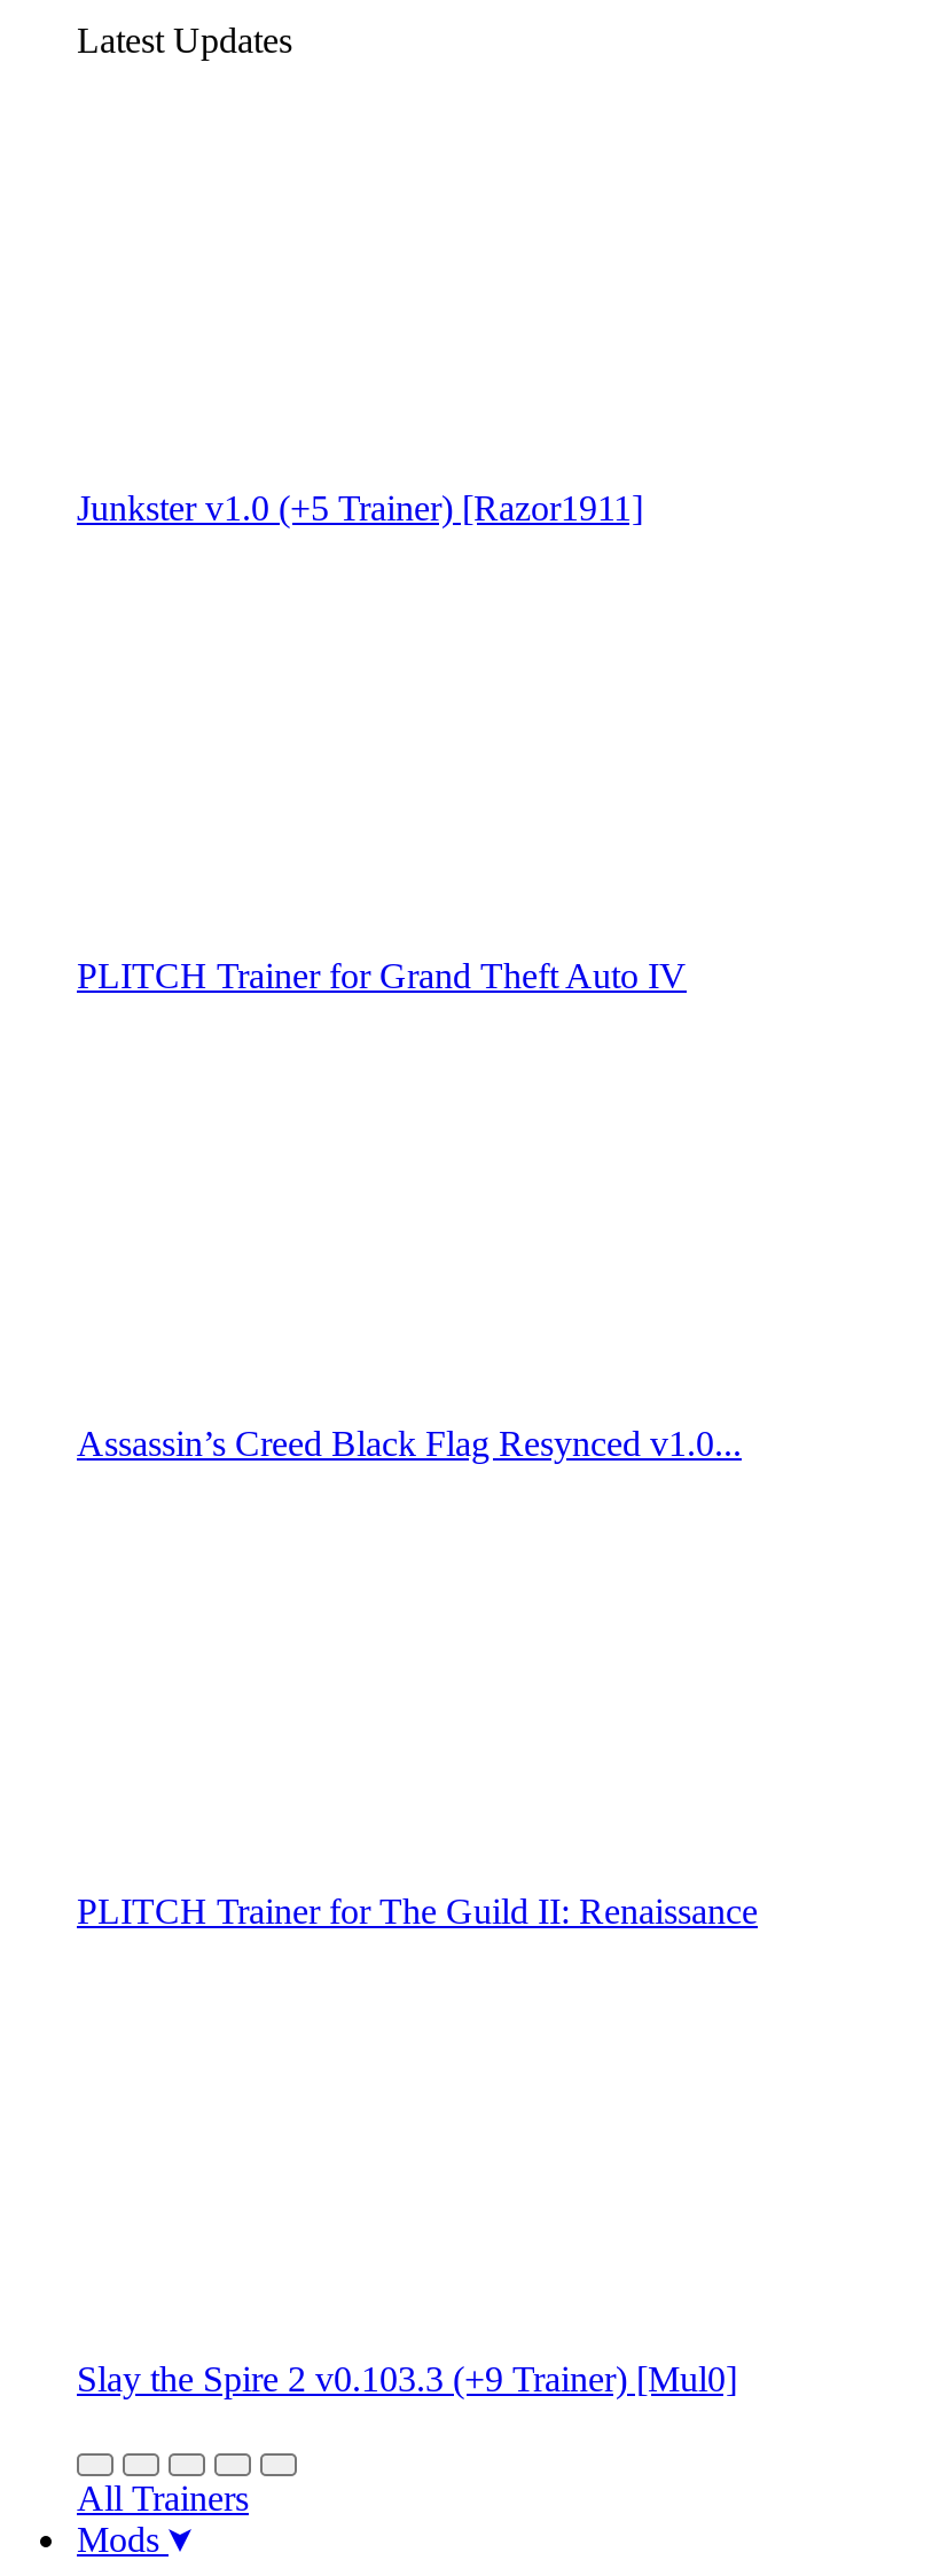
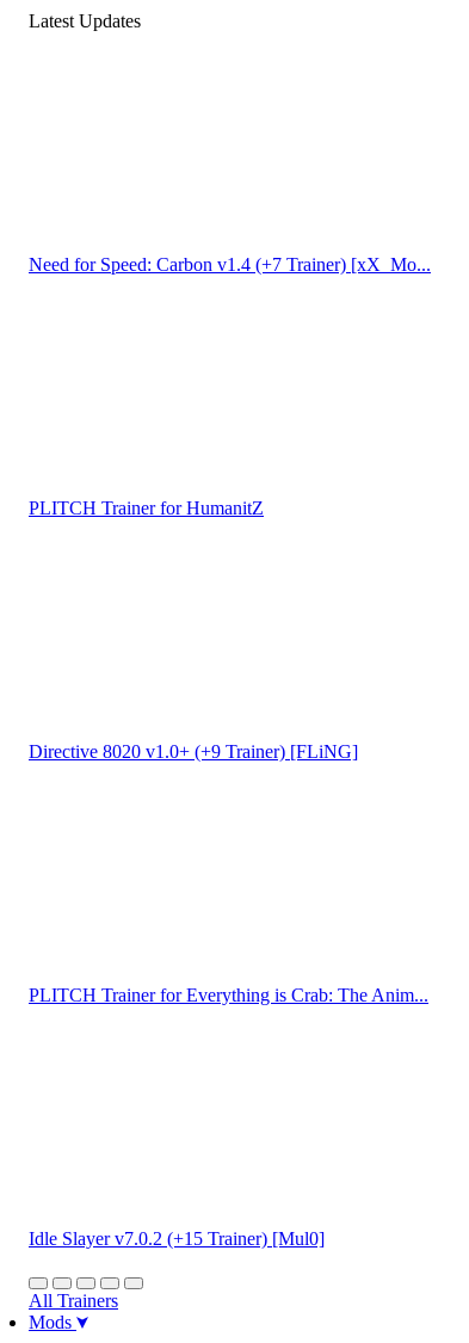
- Junkster v1.0 (+5 Trainer) [Razor1911]
+ Need for Speed: Carbon v1.4 (+7 Trainer) [xX_Mo...

- PLITCH Trainer for Grand Theft Auto IV
+ PLITCH Trainer for HumanitZ

- Assassin’s Creed Black Flag Resynced v1.0...
+ Directive 8020 v1.0+ (+9 Trainer) [FLiNG]

- PLITCH Trainer for The Guild II: Renaissance
+ PLITCH Trainer for Everything is Crab: The Anim...

- Slay the Spire 2 v0.103.3 (+9 Trainer) [Mul0]
+ Idle Slayer v7.0.2 (+15 Trainer) [Mul0]
